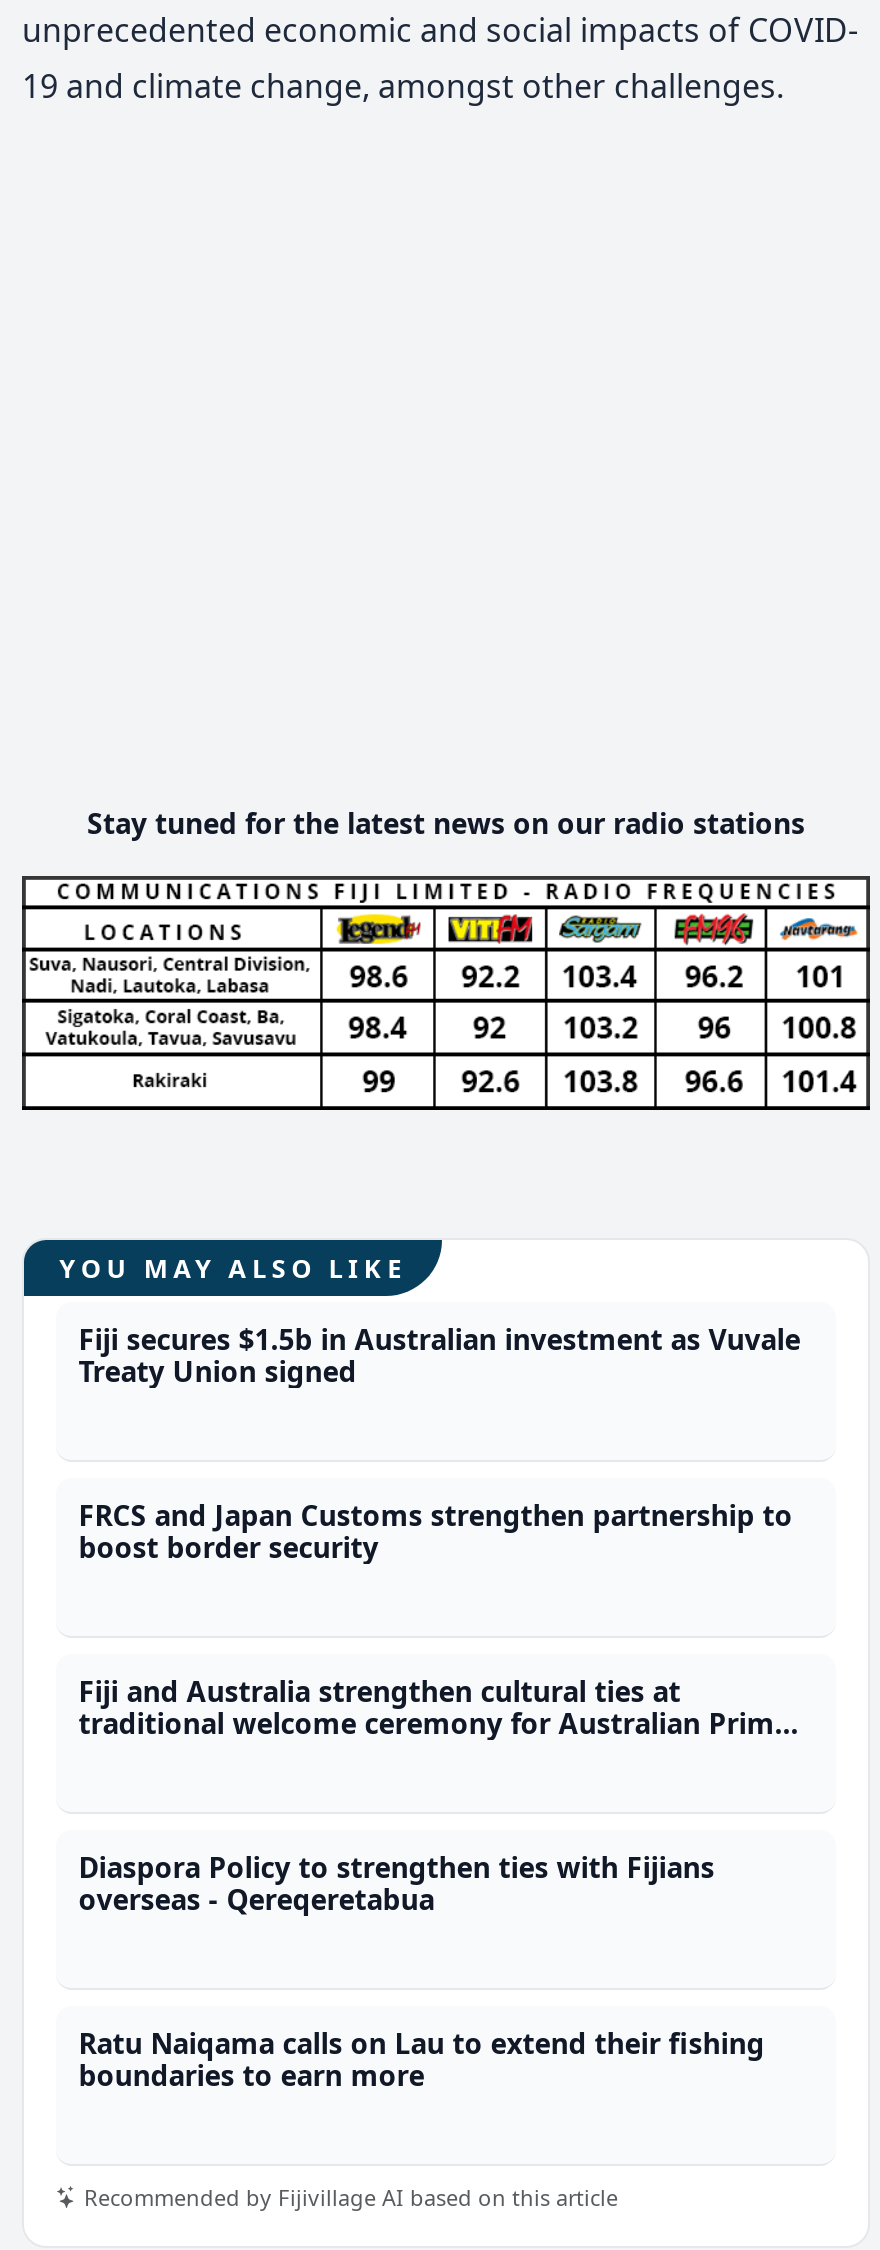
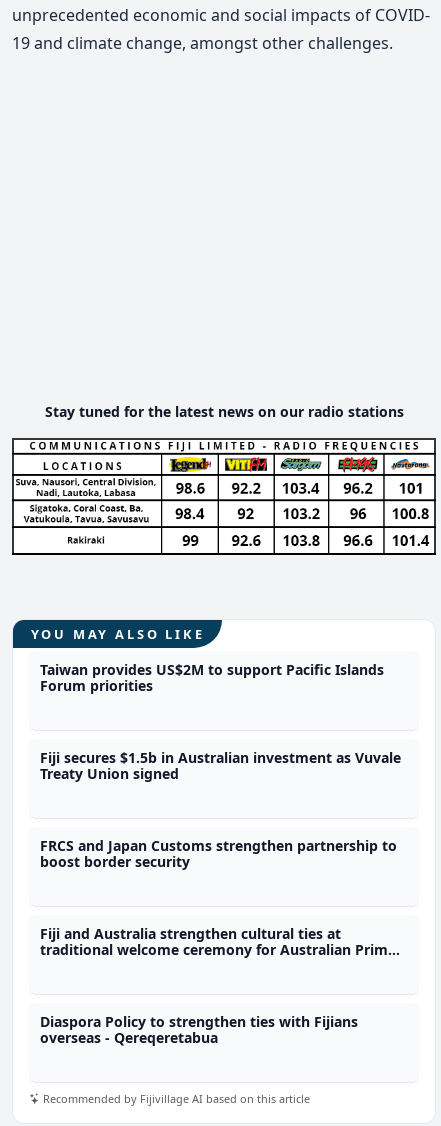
+ Taiwan provides US$2M to support Pacific Islands
+ Forum priorities

moved down: Fiji secures $1.5b in Australian investment as Vuvale | Treaty Union signed | FRCS and Japan Customs strengthen partnership to | boost border security | Fiji and Australia strengthen cultural ties at | Diaspora Policy to strengthen ties with Fijians | overseas - Qereqeretabua

- Ratu Naiqama calls on Lau to extend their fishing
- boundaries to earn more
